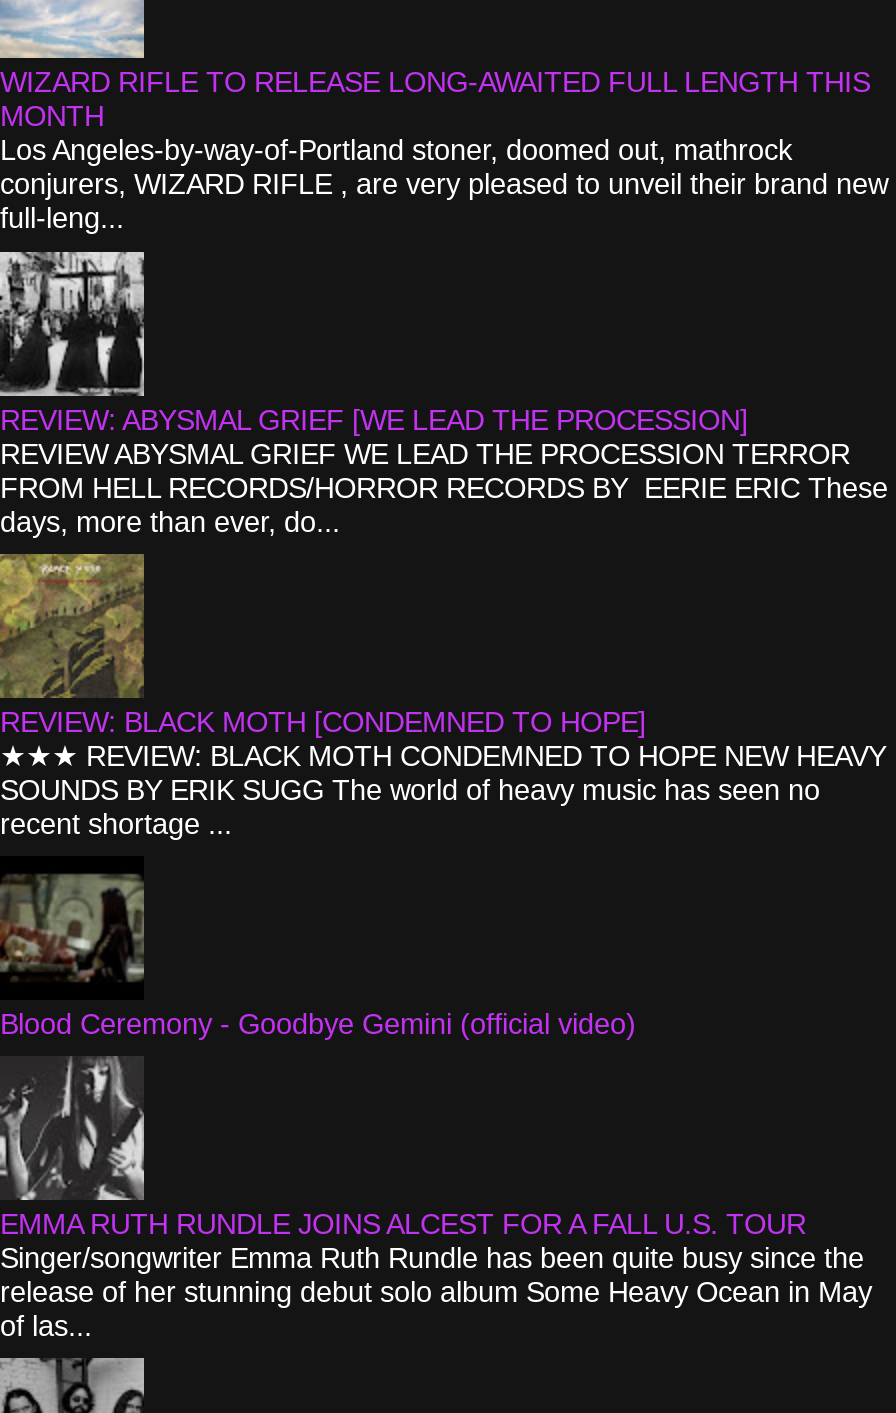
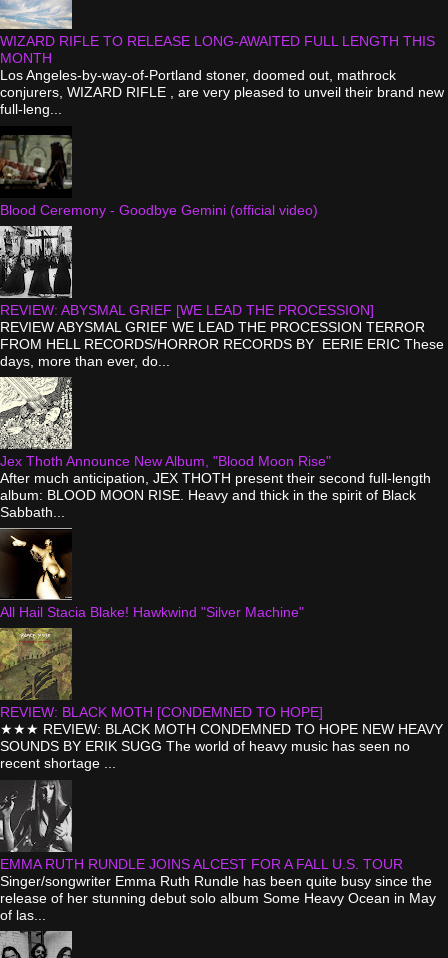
+ [image]
+ Jex Thoth Announce New Album, "Blood Moon Rise"
+ After much anticipation, JEX THOTH present their second full-length
+ album: BLOOD MOON RISE. Heavy and thick in the spirit of Black
+ Sabbath...

+ [image]
+ All Hail Stacia Blake! Hawkwind "Silver Machine"

moved down: [image] | REVIEW: BLACK MOTH [CONDEMNED TO HOPE] | SOUNDS BY ERIK SUGG The world of heavy music has seen no | recent shortage ...

moved up: [image] | Blood Ceremony - Goodbye Gemini (official video)
